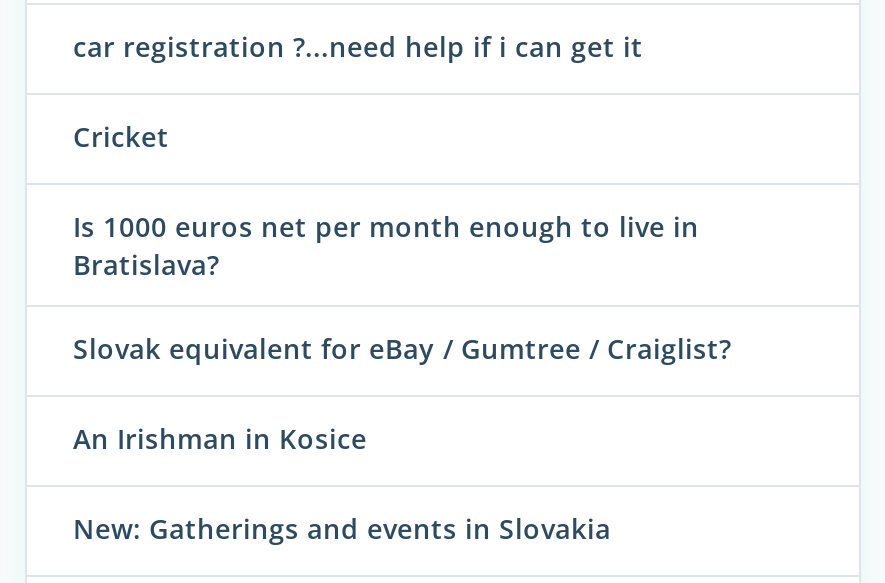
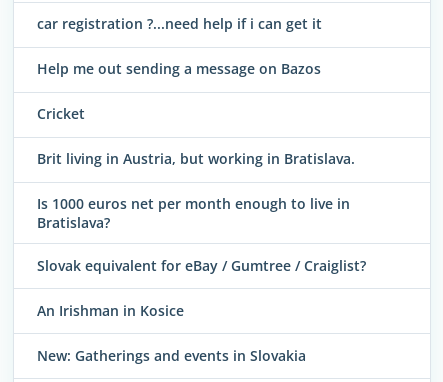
+ Help me out sending a message on Bazos

+ Brit living in Austria, but working in Bratislava.
